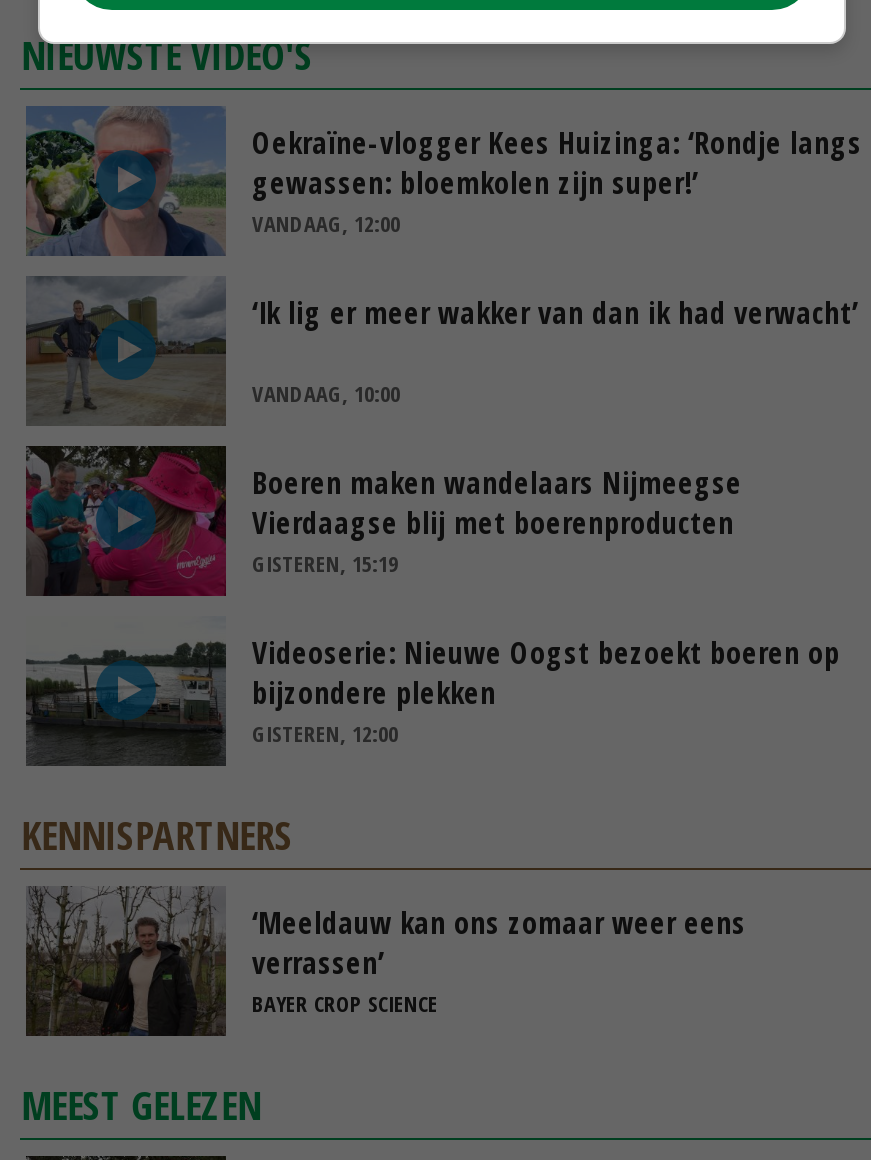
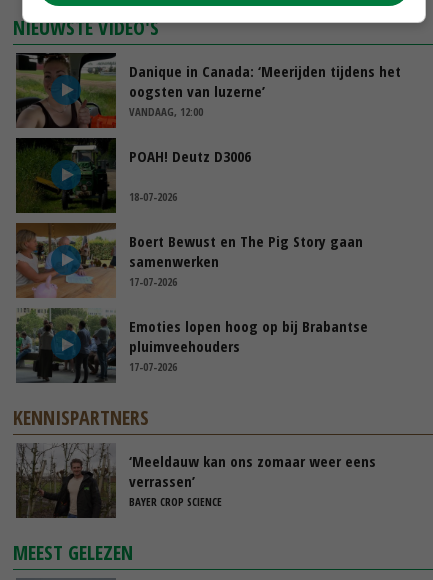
- [image]
- Oekraïne-vlogger Kees Huizinga: ‘Rondje langs
- gewassen: bloemkolen zijn super!’
+ [image]
+ Danique in Canada: ‘Meerijden tijdens het
+ oogsten van luzerne’

- [image]
- ‘Ik lig er meer wakker van dan ik had verwacht’
+ [image]
+ POAH! Deutz D3006

- VANDAAG, 10:00
+ 18-07-2026

- [image]
- Boeren maken wandelaars Nijmeegse
- Vierdaagse blij met boerenproducten
- GISTEREN, 15:19
+ [image]
+ Boert Bewust en The Pig Story gaan
+ samenwerken
+ 17-07-2026

- [image]
- Videoserie: Nieuwe Oogst bezoekt boeren op
- bijzondere plekken
- GISTEREN, 12:00
+ [image]
+ Emoties lopen hoog op bij Brabantse
+ pluimveehouders
+ 17-07-2026
